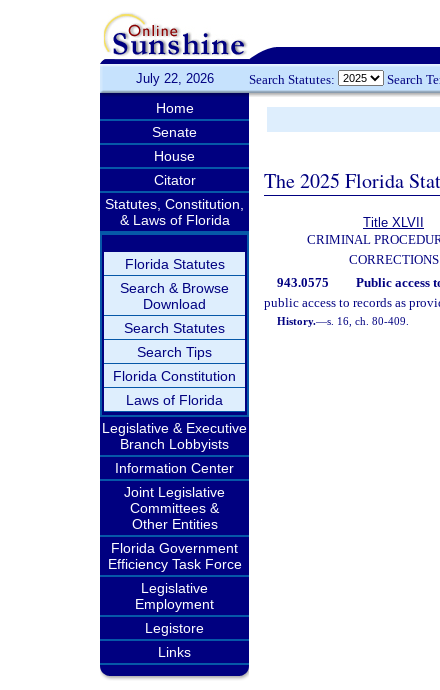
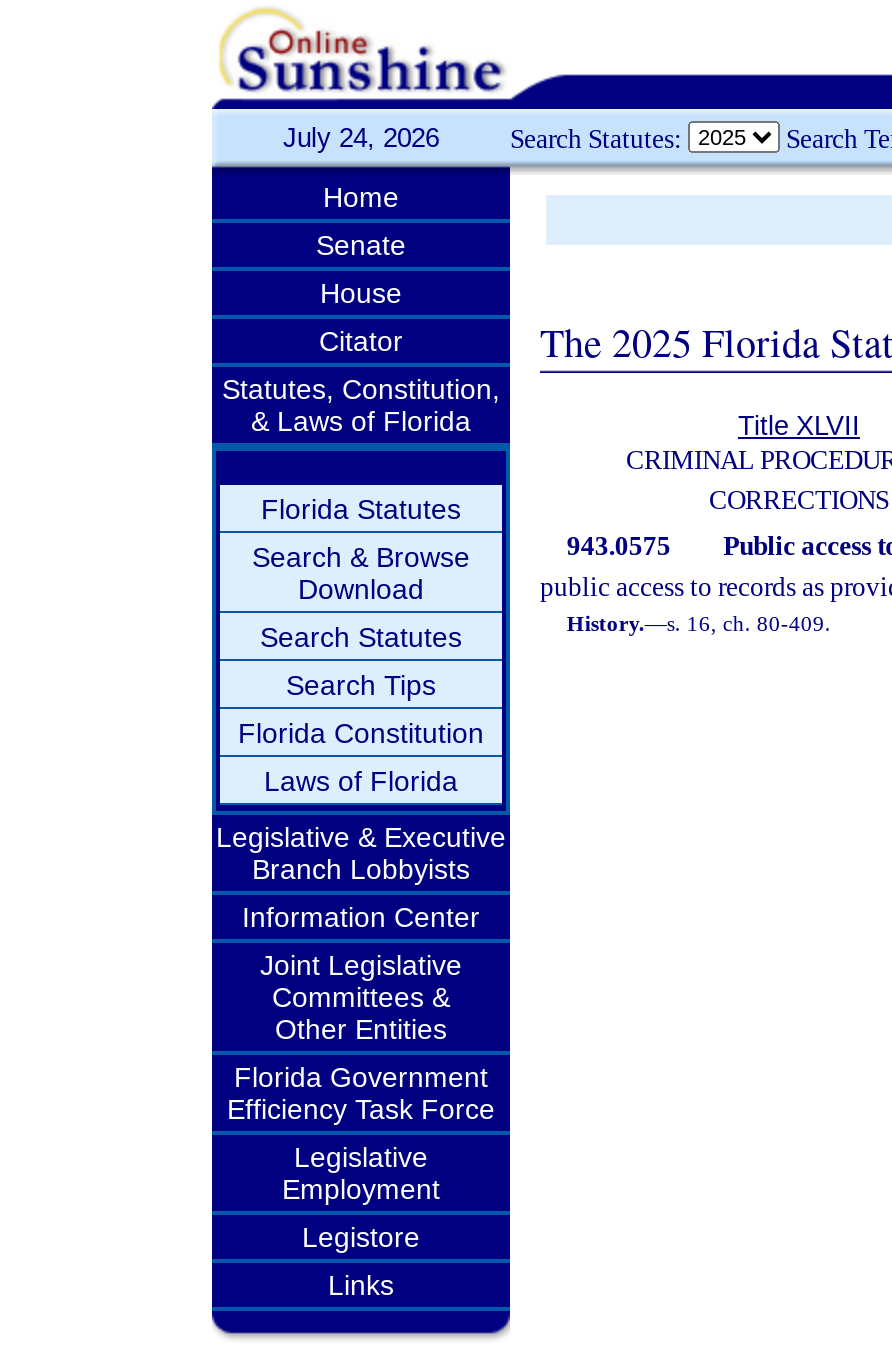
- July 22, 2026
+ July 24, 2026
